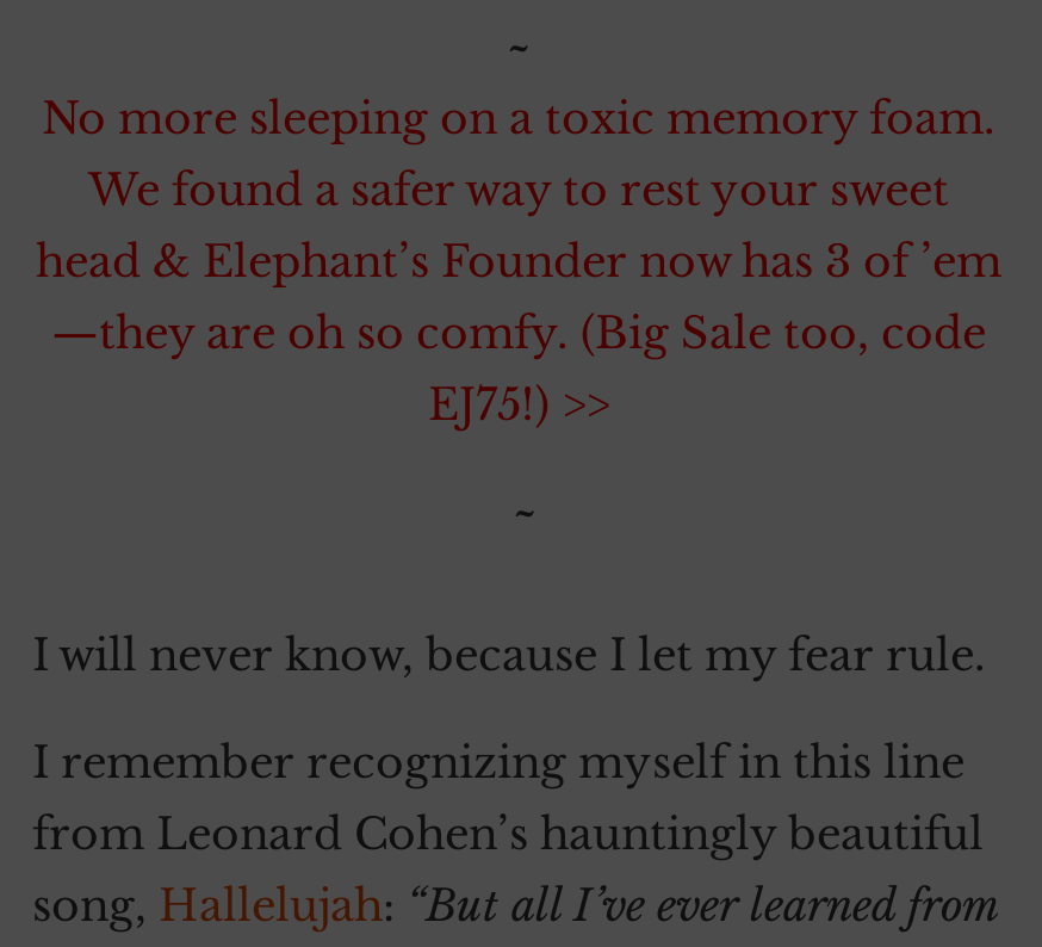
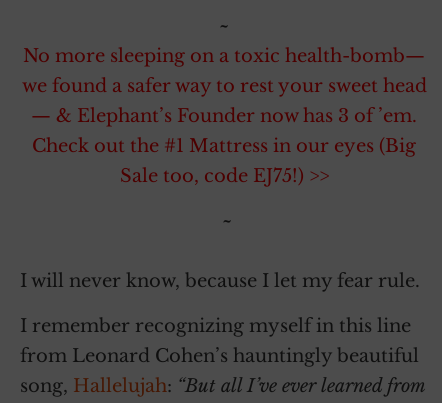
- No more sleeping on a toxic memory foam.
- We found a safer way to rest your sweet
- head & Elephant’s Founder now has 3 of ’em
- —they are oh so comfy. (Big Sale too, code
- EJ75!) >>
+ No more sleeping on a toxic health-bomb—
+ we found a safer way to rest your sweet head
+ — & Elephant’s Founder now has 3 of ’em.
+ Check out the #1 Mattress in our eyes (Big
+ Sale too, code EJ75!) >>
